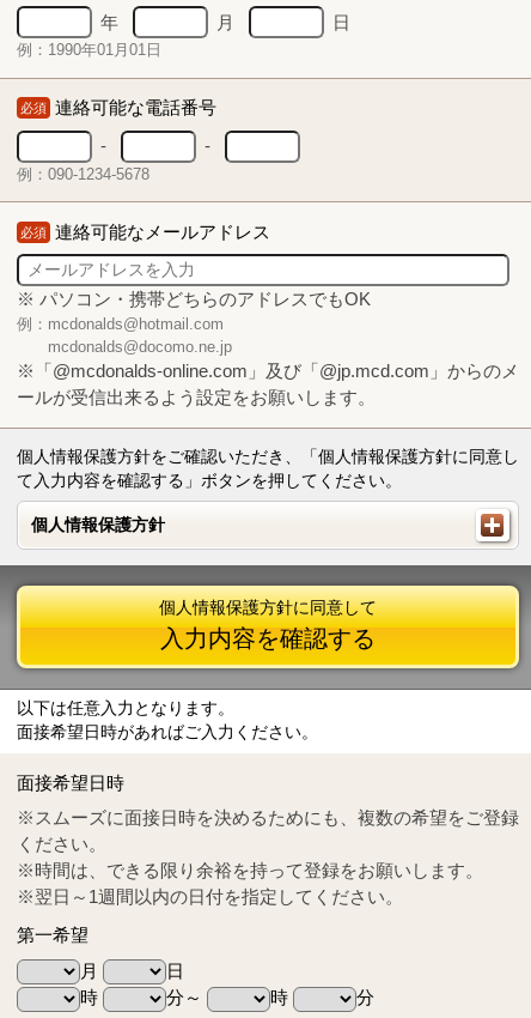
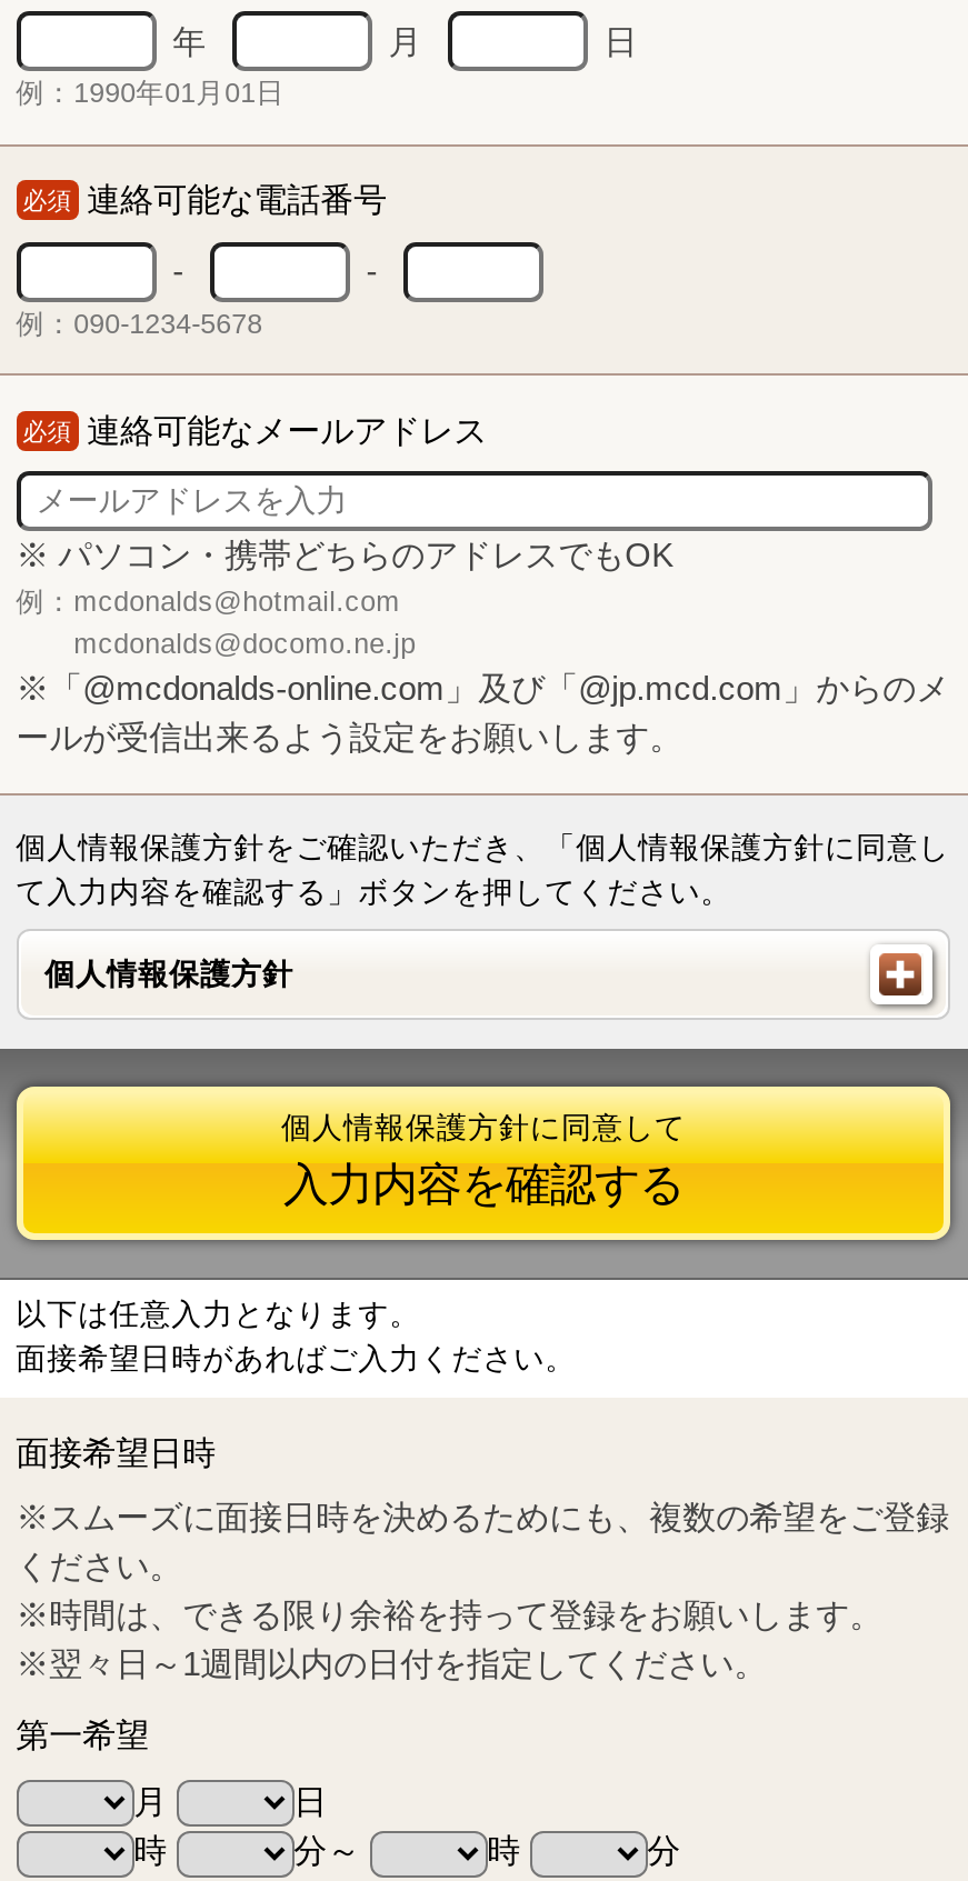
- ※翌日～1週間以内の日付を指定してください。
+ ※翌々日～1週間以内の日付を指定してください。
